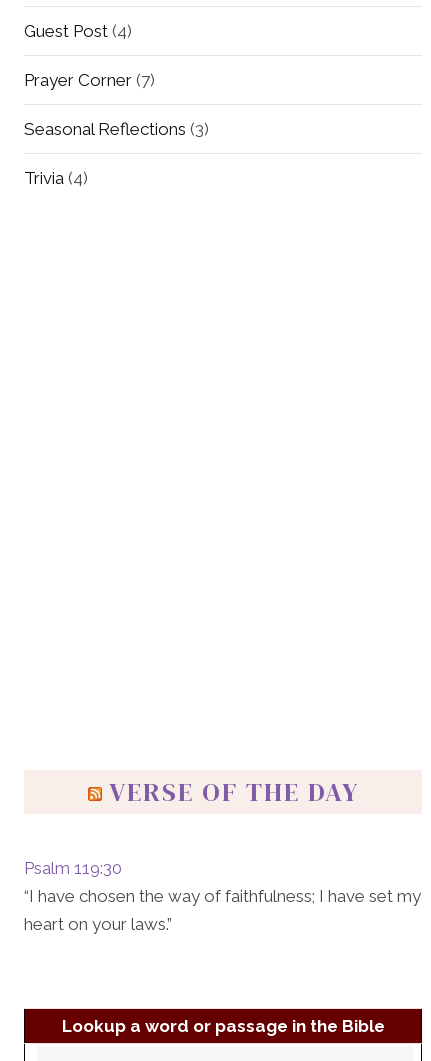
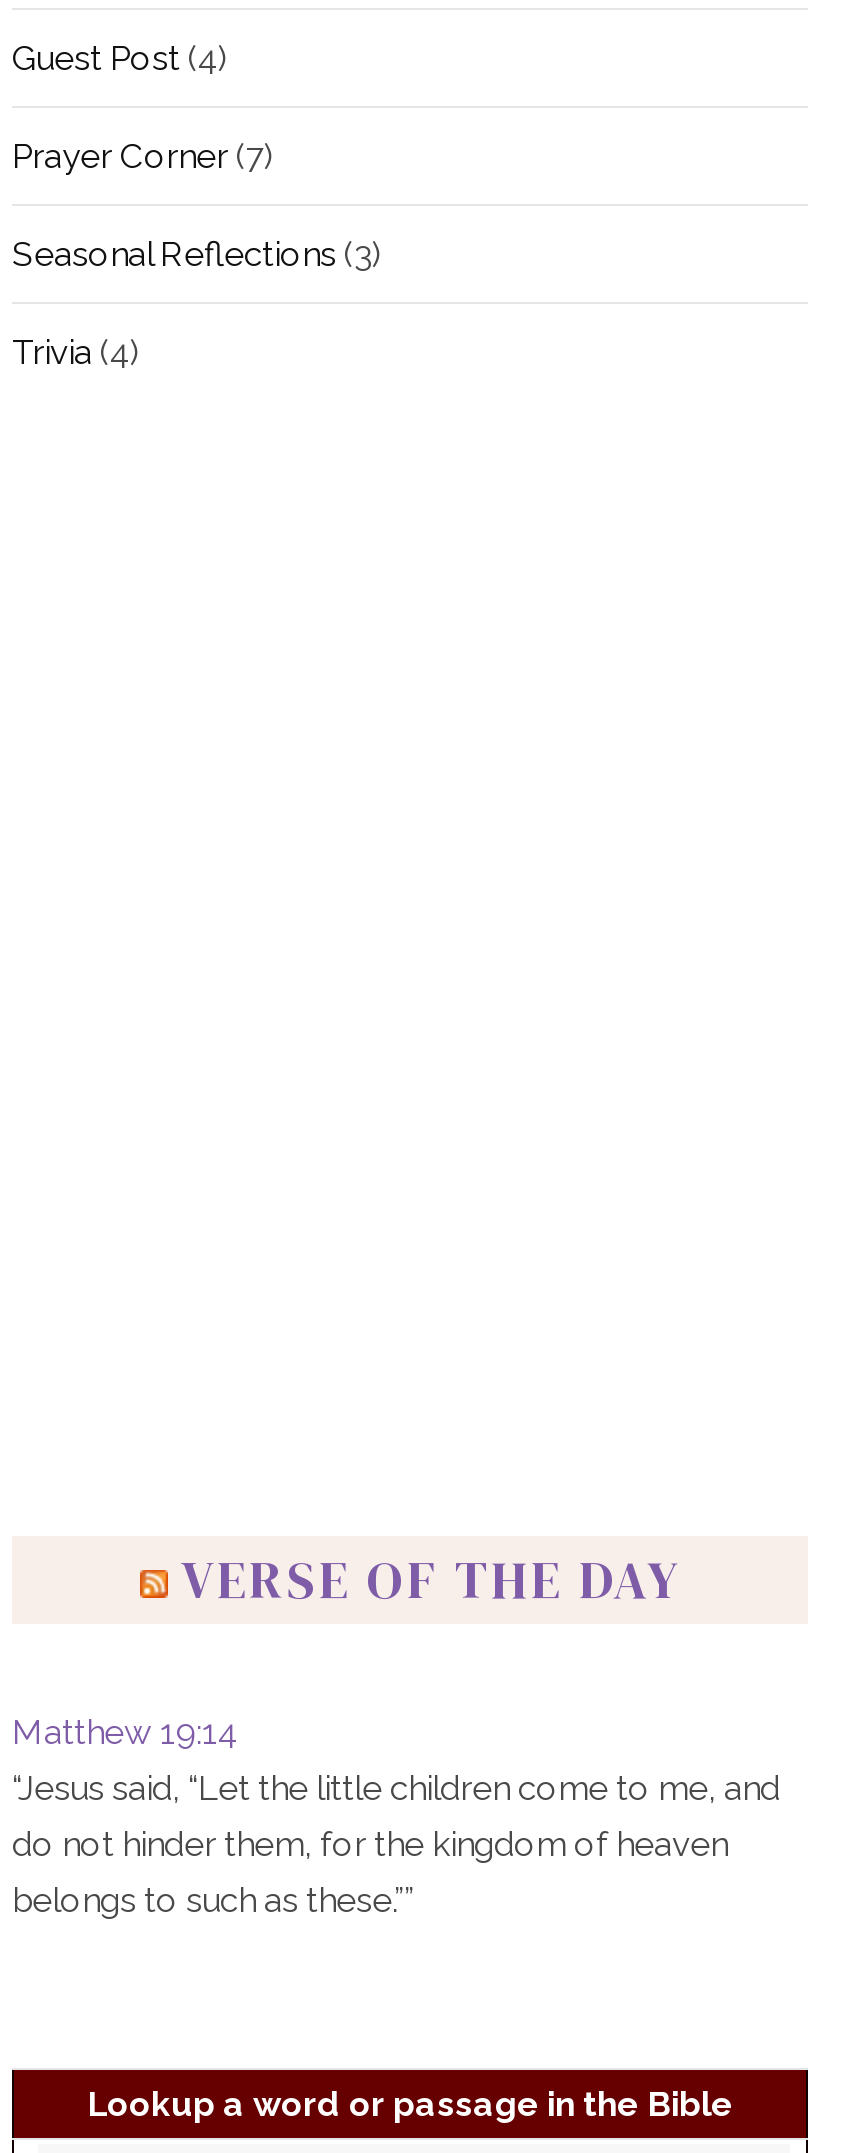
- Psalm 119:30
- “I have chosen the way of faithfulness; I have set my
- heart on your laws.”
+ Matthew 19:14
+ “Jesus said, “Let the little children come to me, and
+ do not hinder them, for the kingdom of heaven
+ belongs to such as these.””
